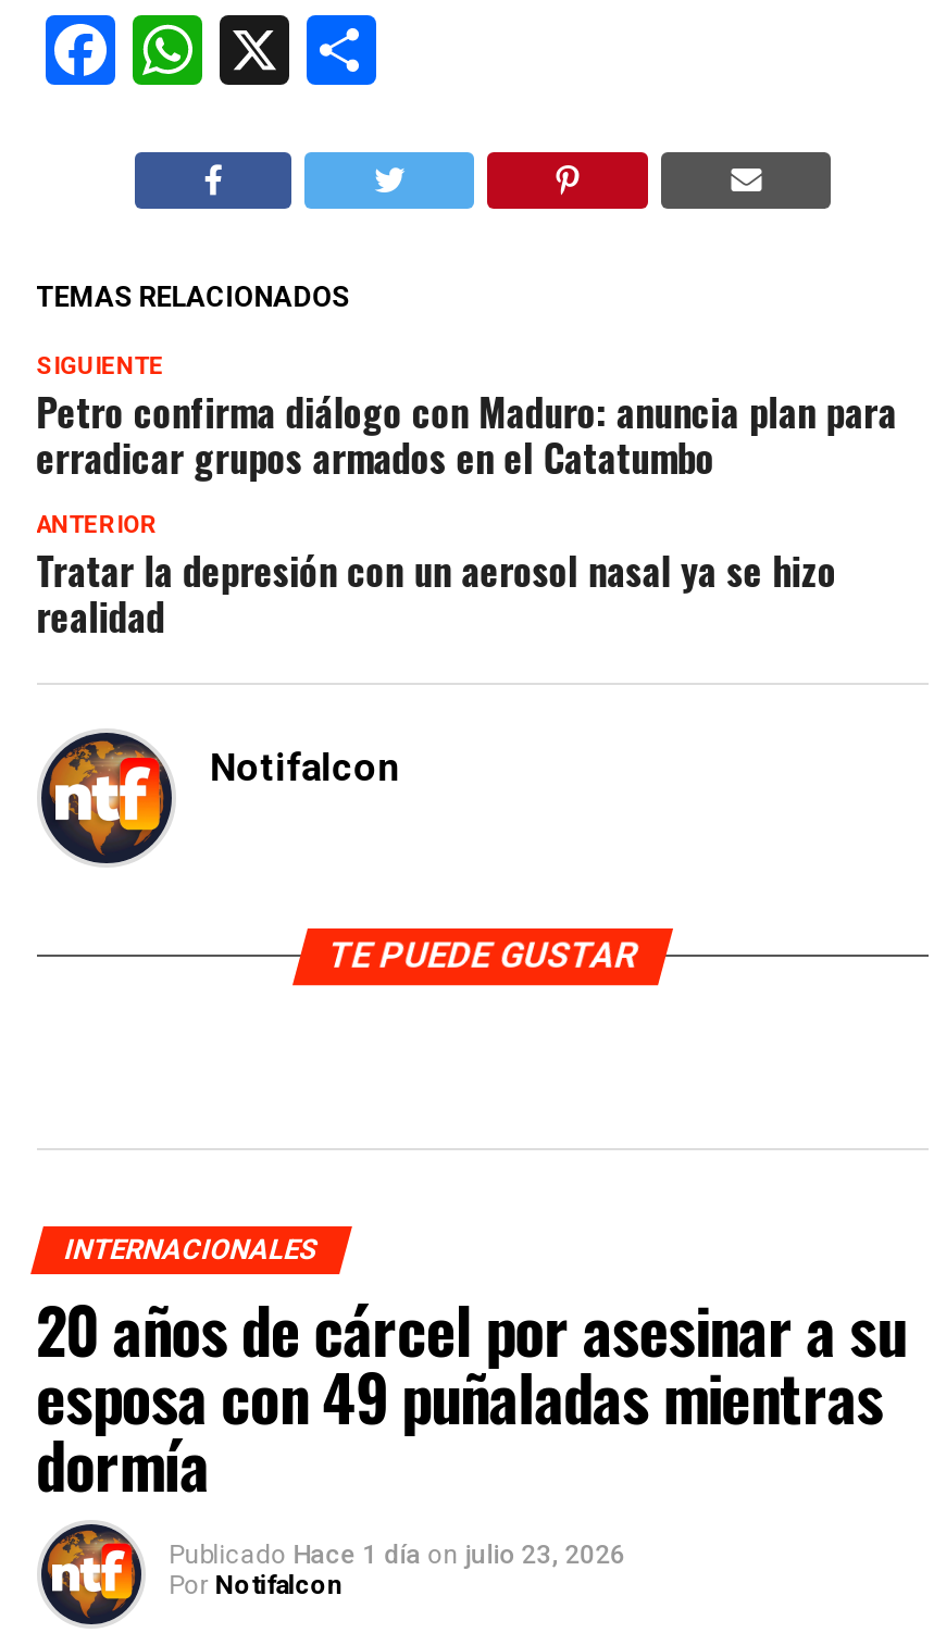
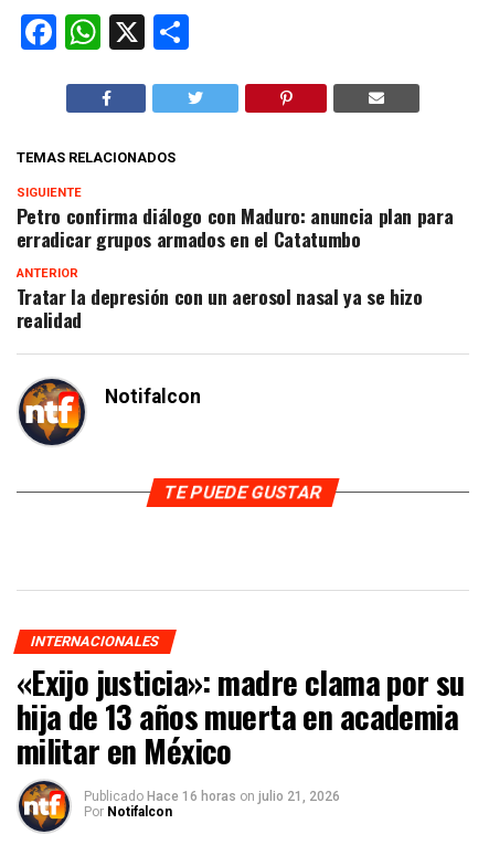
- 20 años de cárcel por asesinar a su
- esposa con 49 puñaladas mientras
- dormía
- Publicado Hace 1 día on julio 23, 2026
+ «Exijo justicia»: madre clama por su
+ hija de 13 años muerta en academia
+ militar en México
+ Publicado Hace 16 horas on julio 21, 2026
